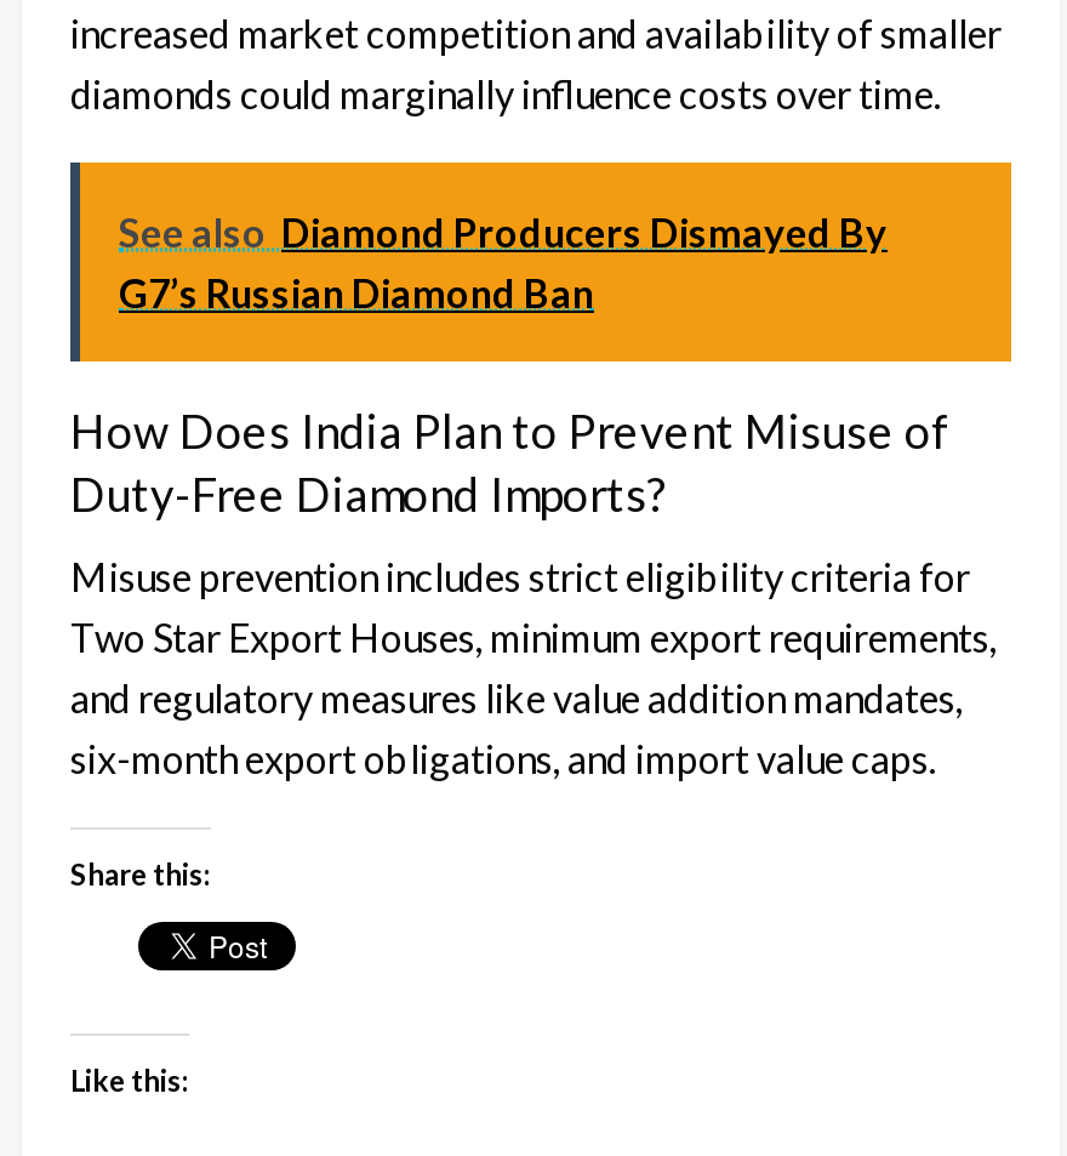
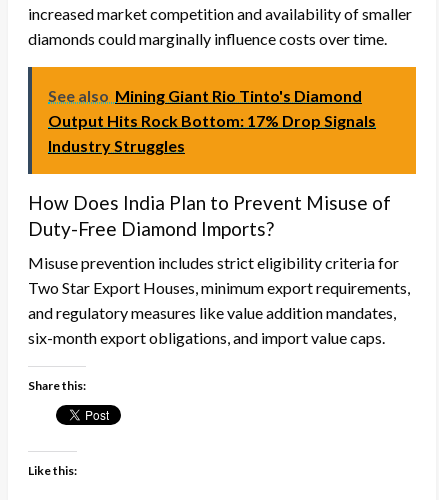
- See also Diamond Producers Dismayed By
- G7’s Russian Diamond Ban
+ See also Mining Giant Rio Tinto's Diamond
+ Output Hits Rock Bottom: 17% Drop Signals
+ Industry Struggles
